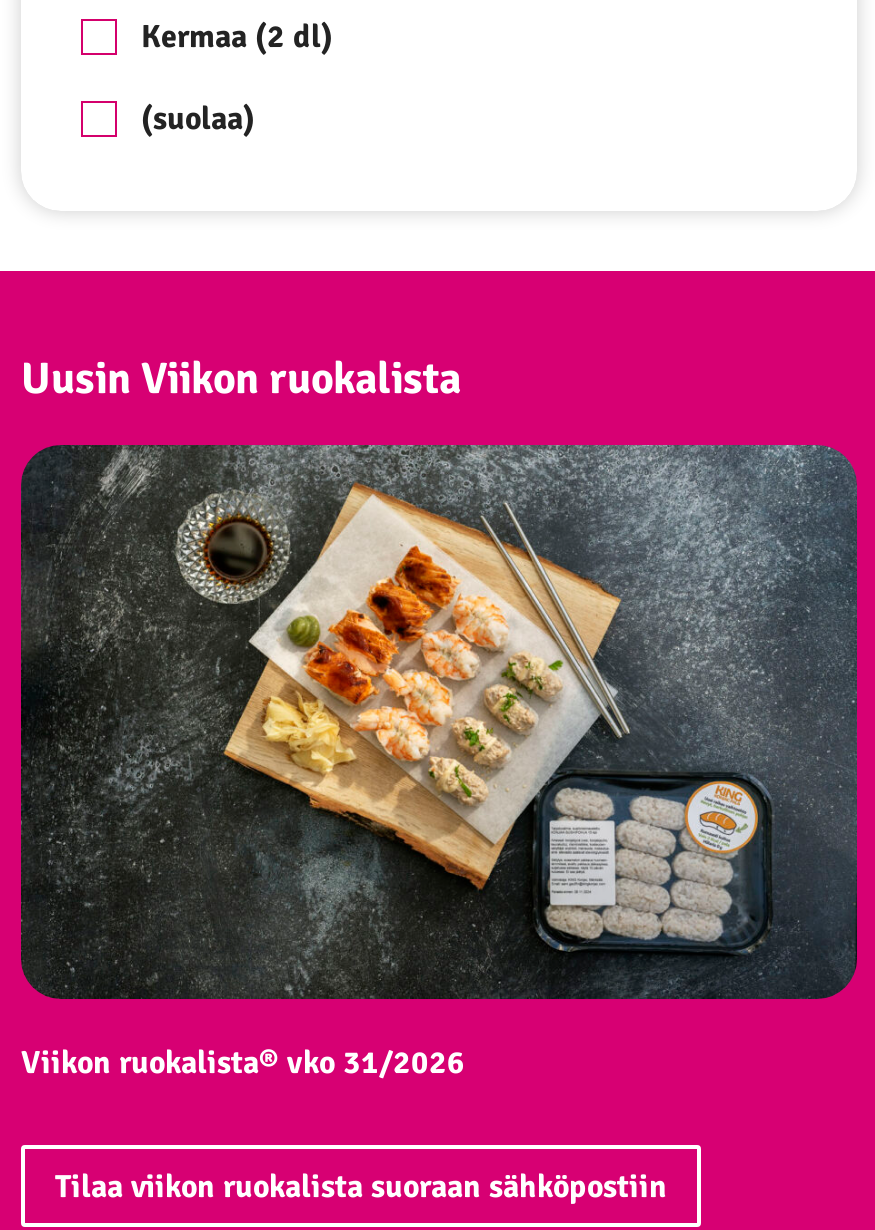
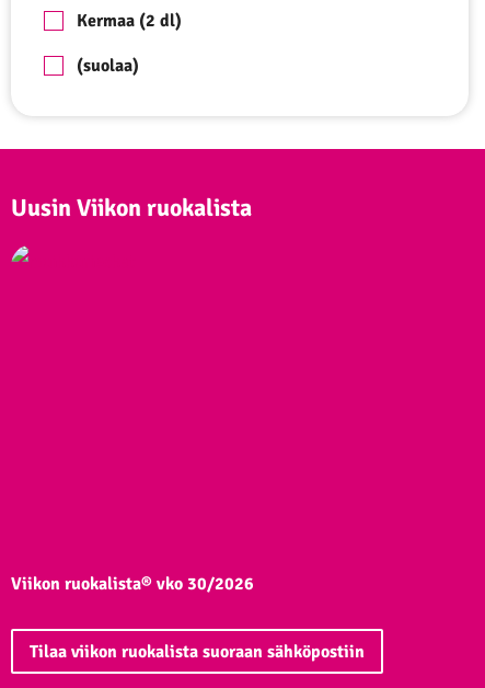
- [image]

- Viikon ruokalista® vko 31/2026
+ Viikon ruokalista® vko 30/2026
